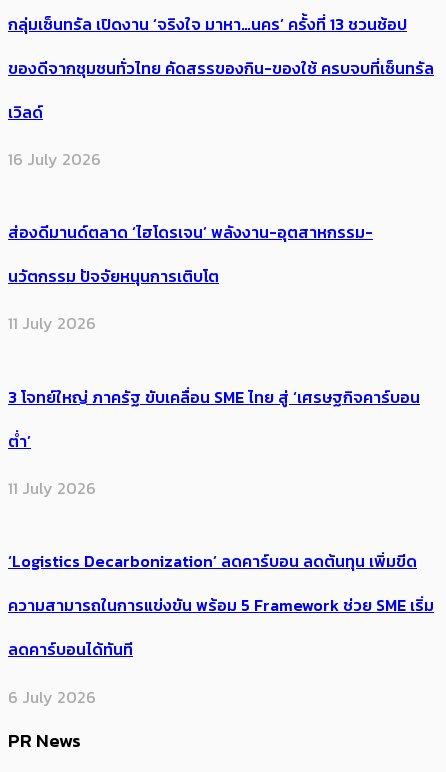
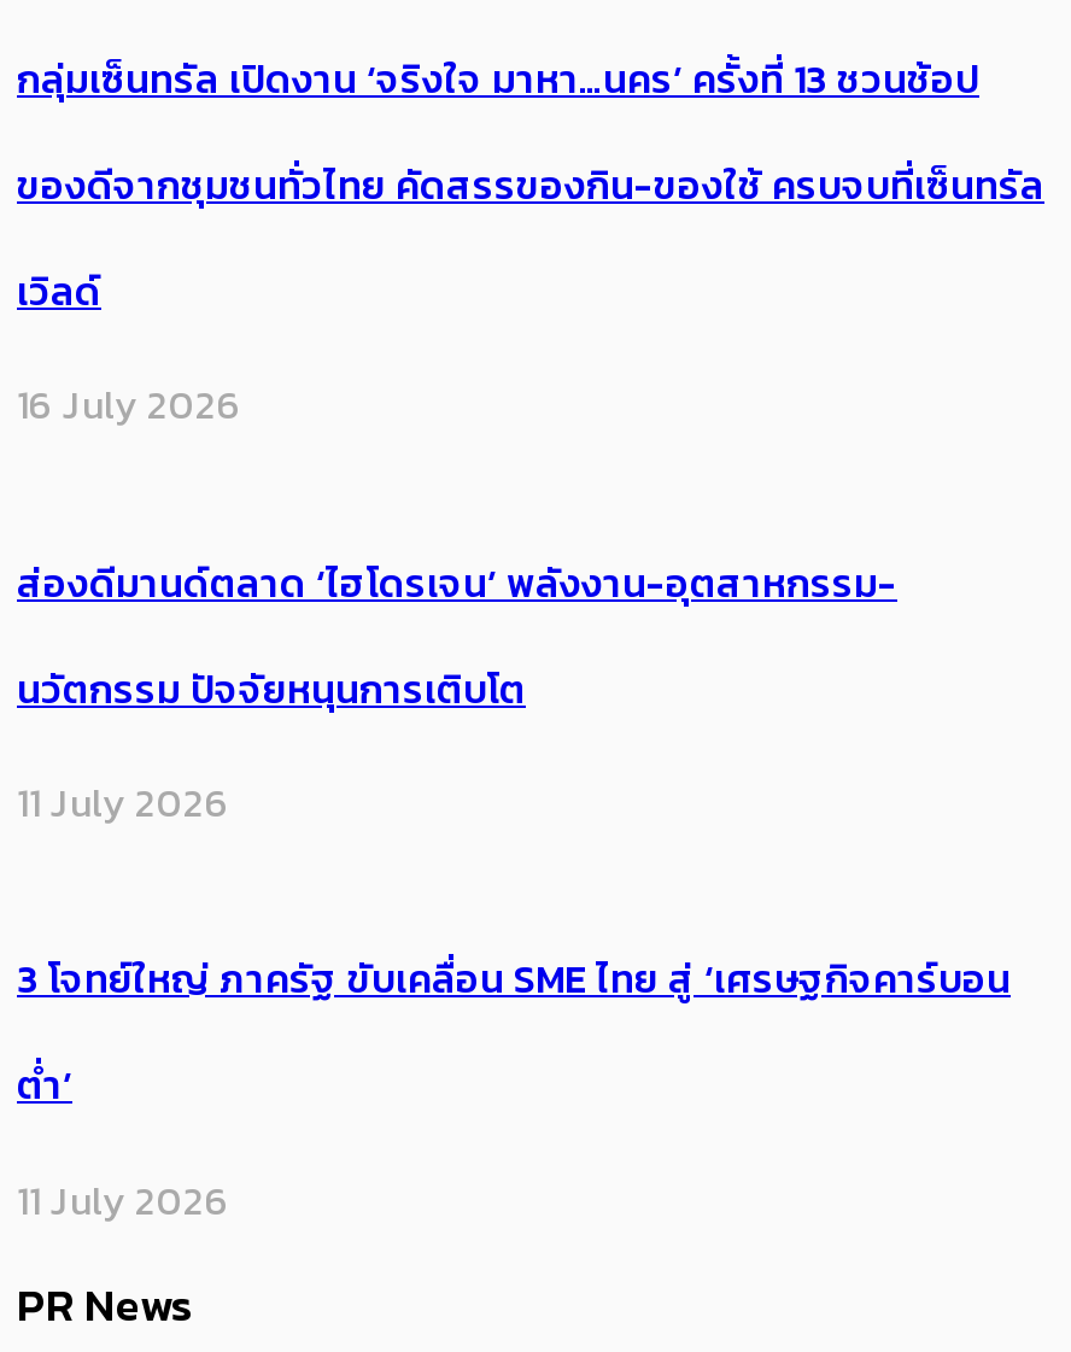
- ‘Logistics Decarbonization’ ลดคาร์บอน ลดต้นทุน เพิ่มขีด
- ความสามารถในการแข่งขัน พร้อม 5 Framework ช่วย SME เริ่ม
- ลดคาร์บอนได้ทันที
- 6 July 2026
